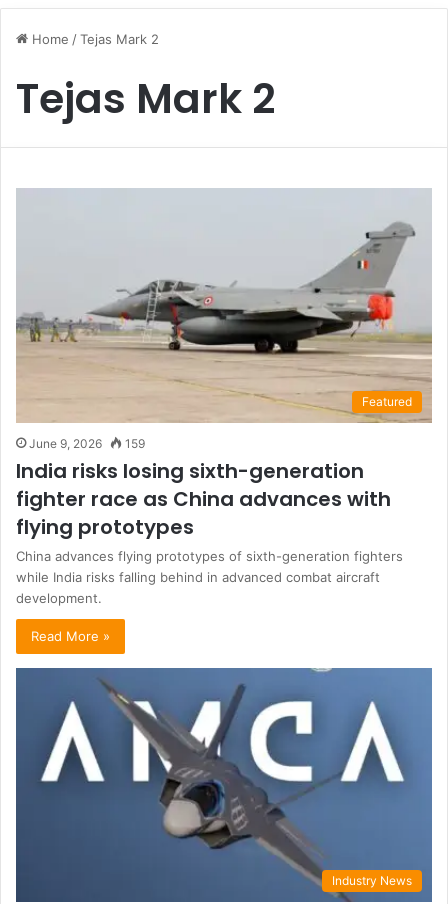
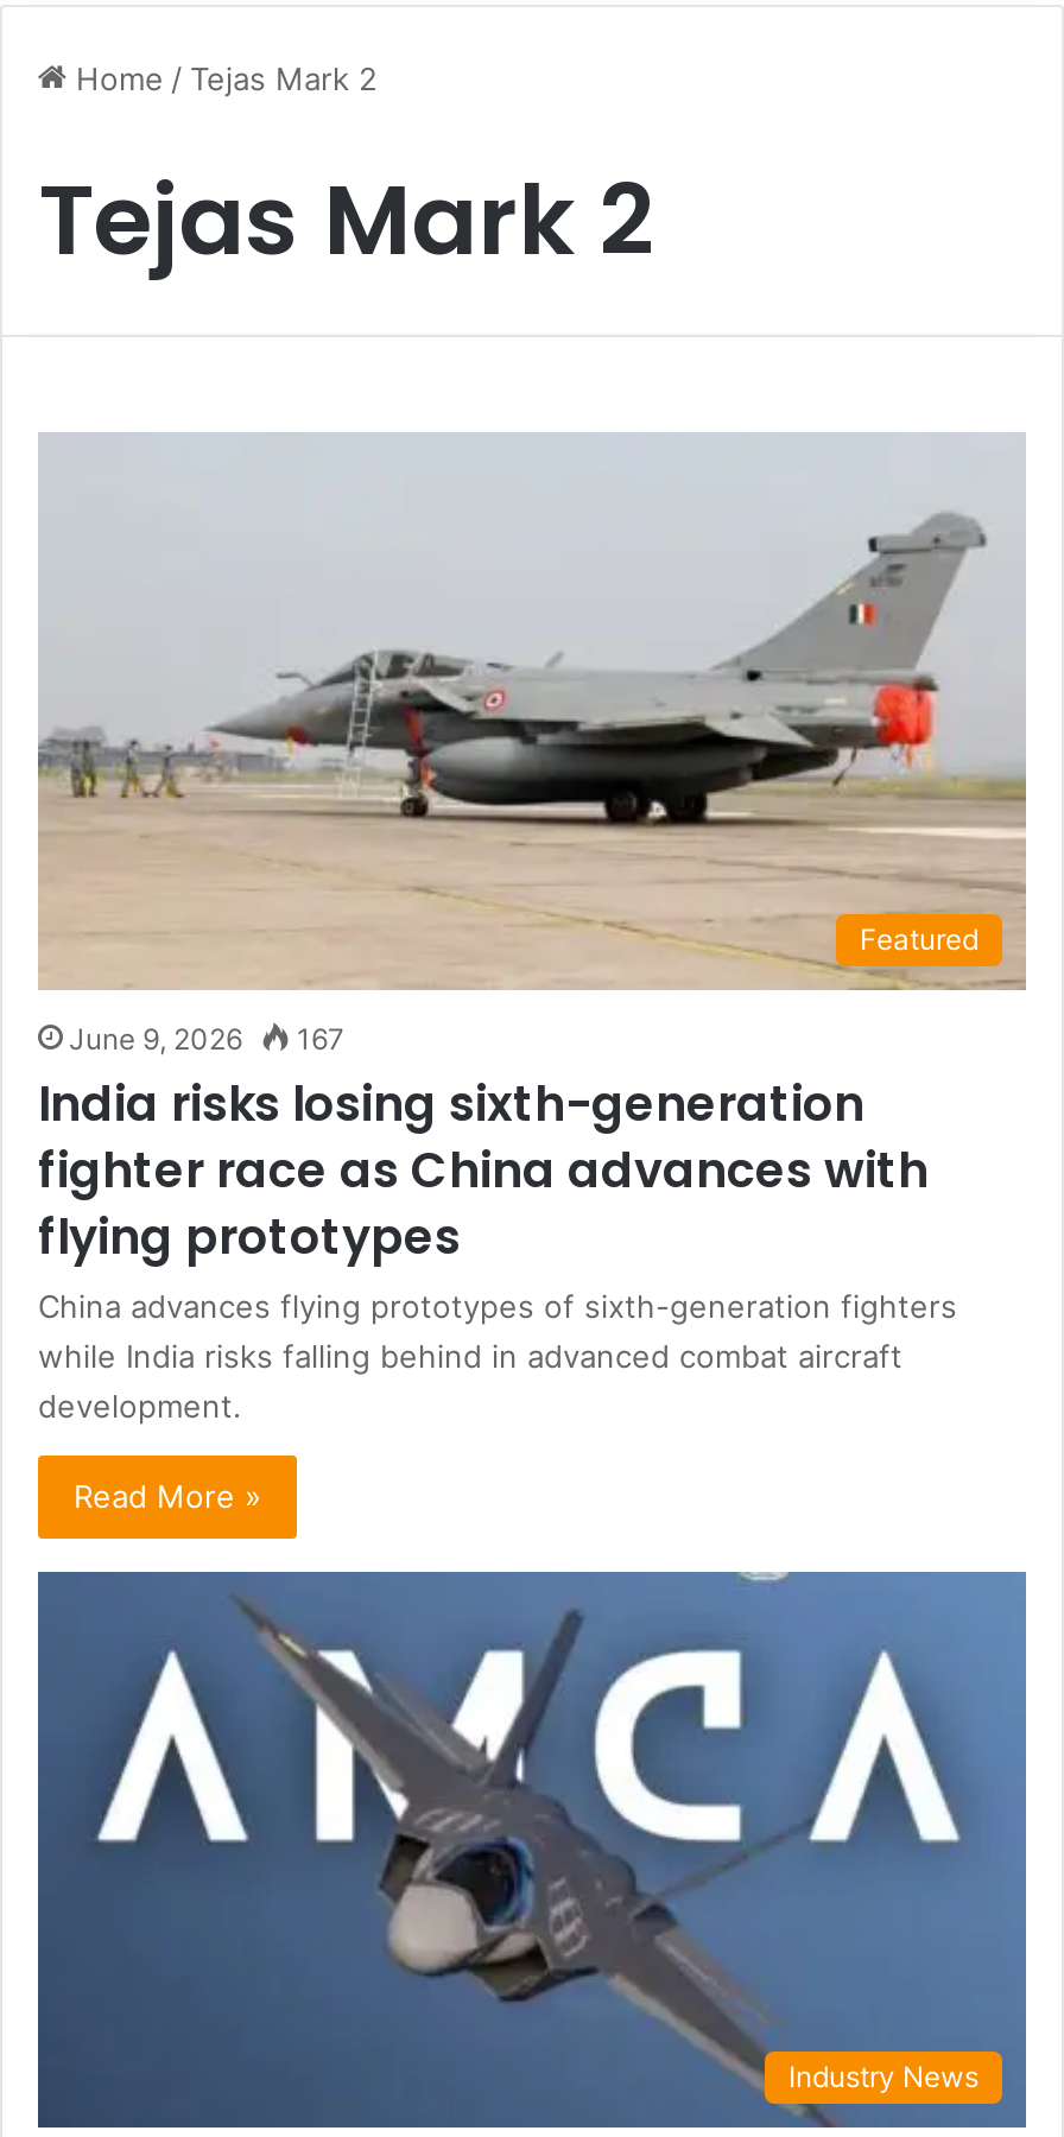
- June 9, 2026 159
+ June 9, 2026 167
